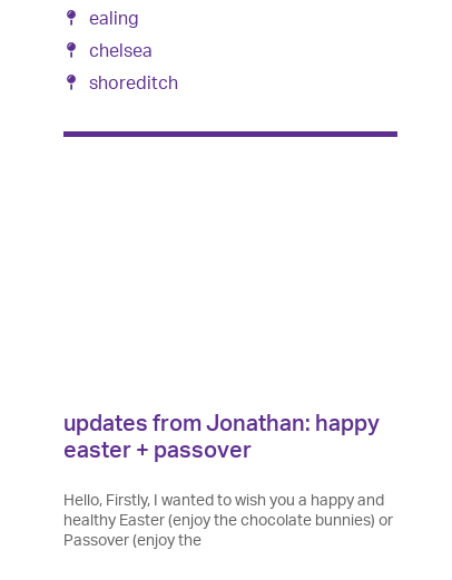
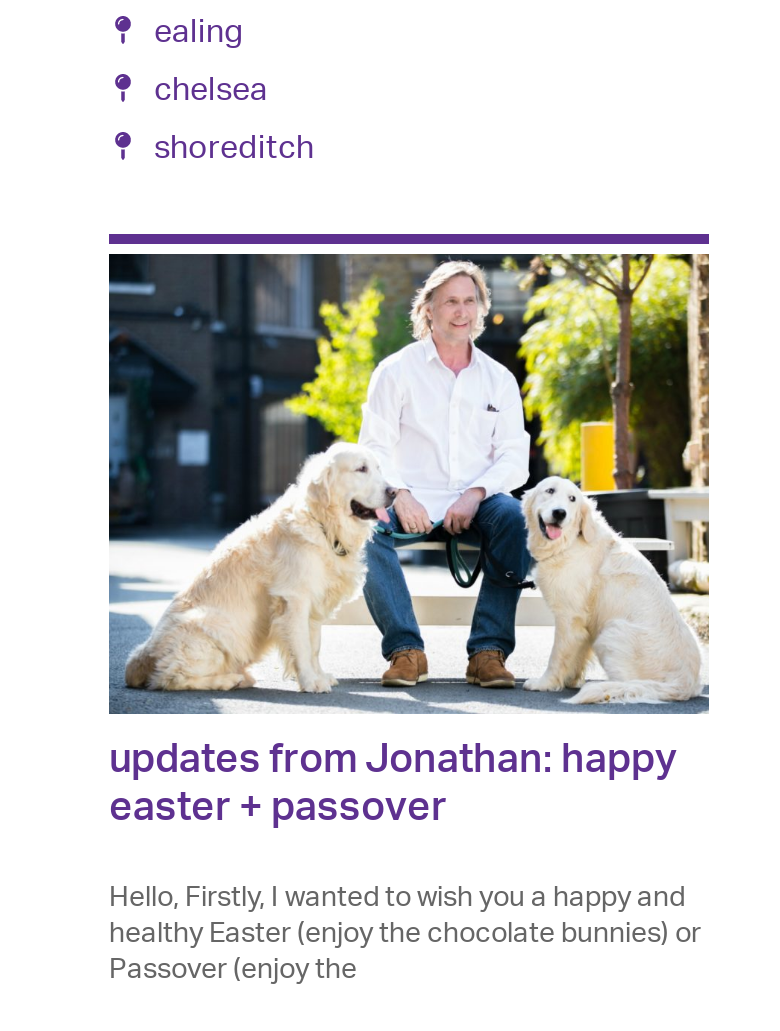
+ [image]
